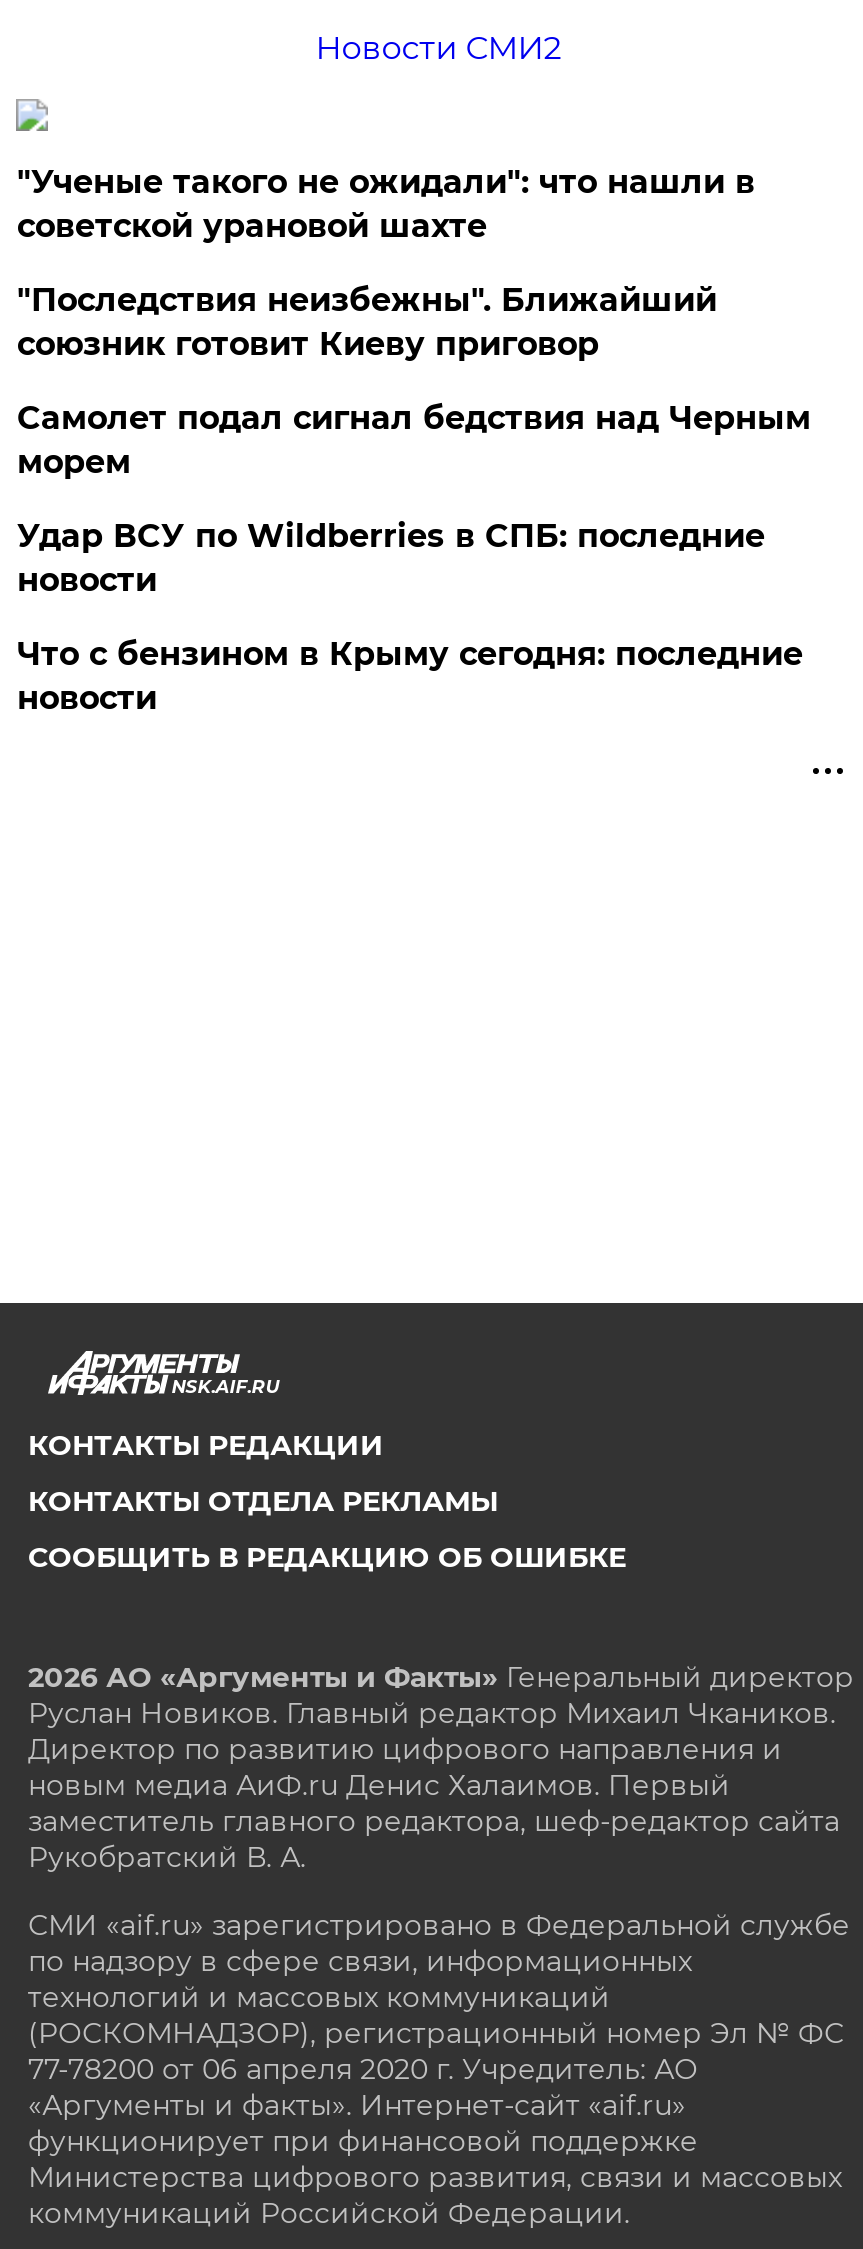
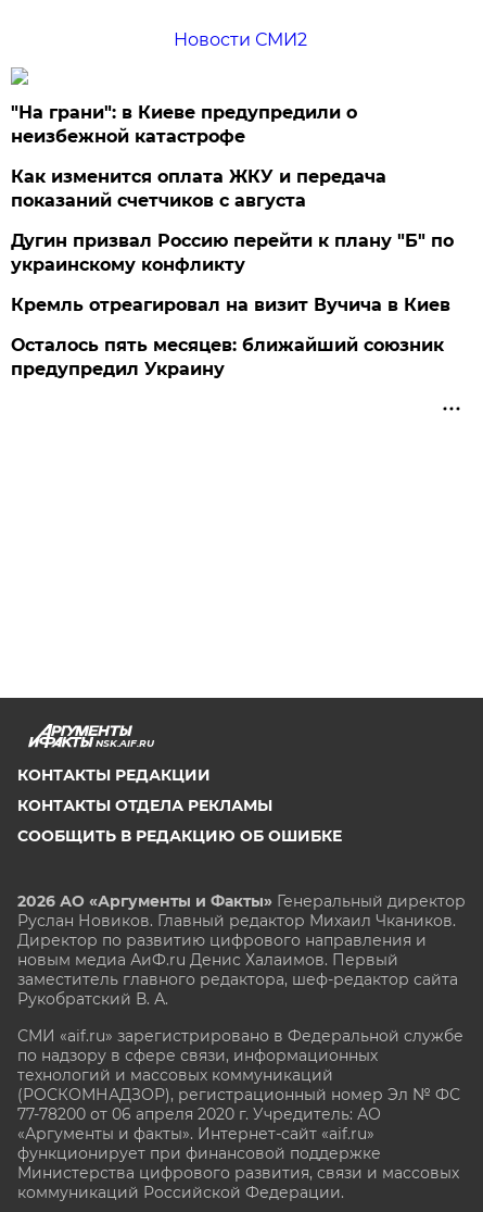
- "Ученые такого не ожидали": что нашли в
- советской урановой шахте
+ "На грани": в Киеве предупредили о
+ неизбежной катастрофе

- "Последствия неизбежны". Ближайший
- союзник готовит Киеву приговор
+ Как изменится оплата ЖКУ и передача
+ показаний счетчиков с августа

- Самолет подал сигнал бедствия над Черным
- морем
+ Дугин призвал Россию перейти к плану "Б" по
+ украинскому конфликту

- Удар ВСУ по Wildberries в СПБ: последние
- новости
+ Кремль отреагировал на визит Вучича в Киев

- Что с бензином в Крыму сегодня: последние
- новости
+ Осталось пять месяцев: ближайший союзник
+ предупредил Украину
